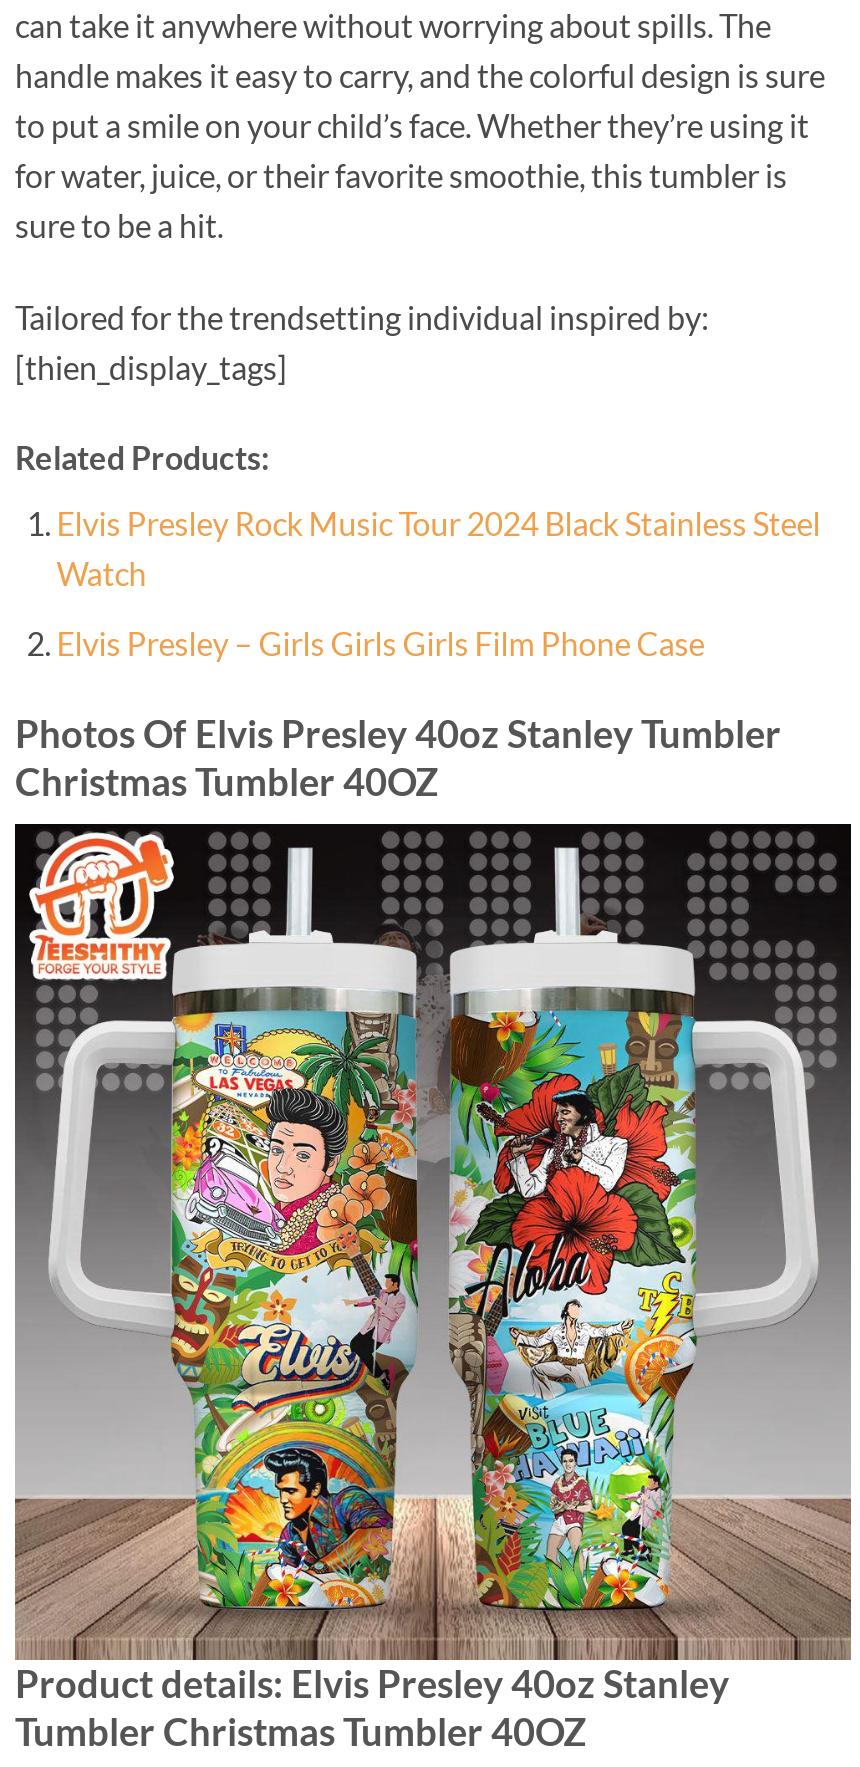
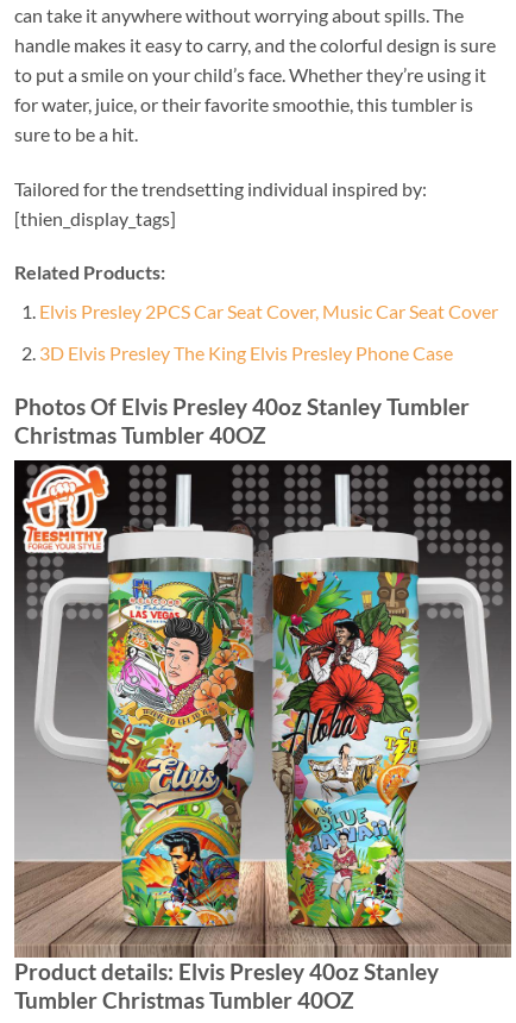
- Elvis Presley Rock Music Tour 2024 Black Stainless Steel
- Watch
+ Elvis Presley 2PCS Car Seat Cover, Music Car Seat Cover

- Elvis Presley – Girls Girls Girls Film Phone Case
+ 3D Elvis Presley The King Elvis Presley Phone Case
